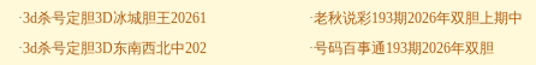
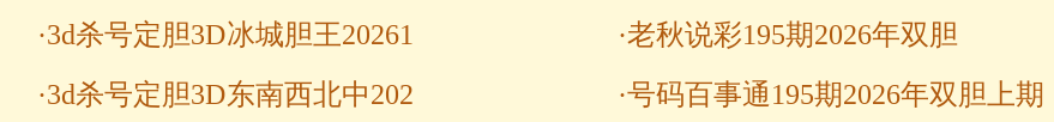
- ·老秋说彩193期2026年双胆上期中
+ ·老秋说彩195期2026年双胆

- ·号码百事通193期2026年双胆
+ ·号码百事通195期2026年双胆上期
